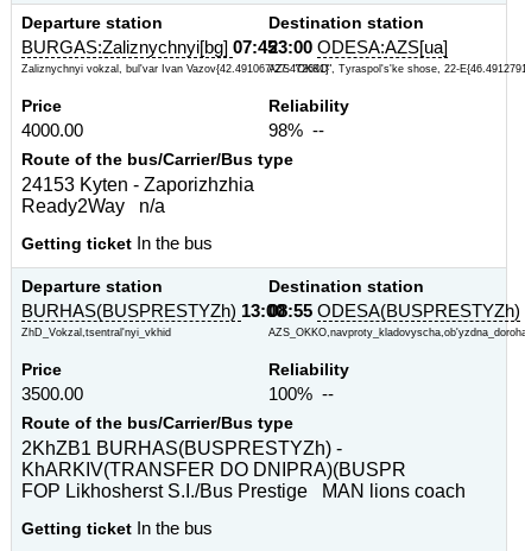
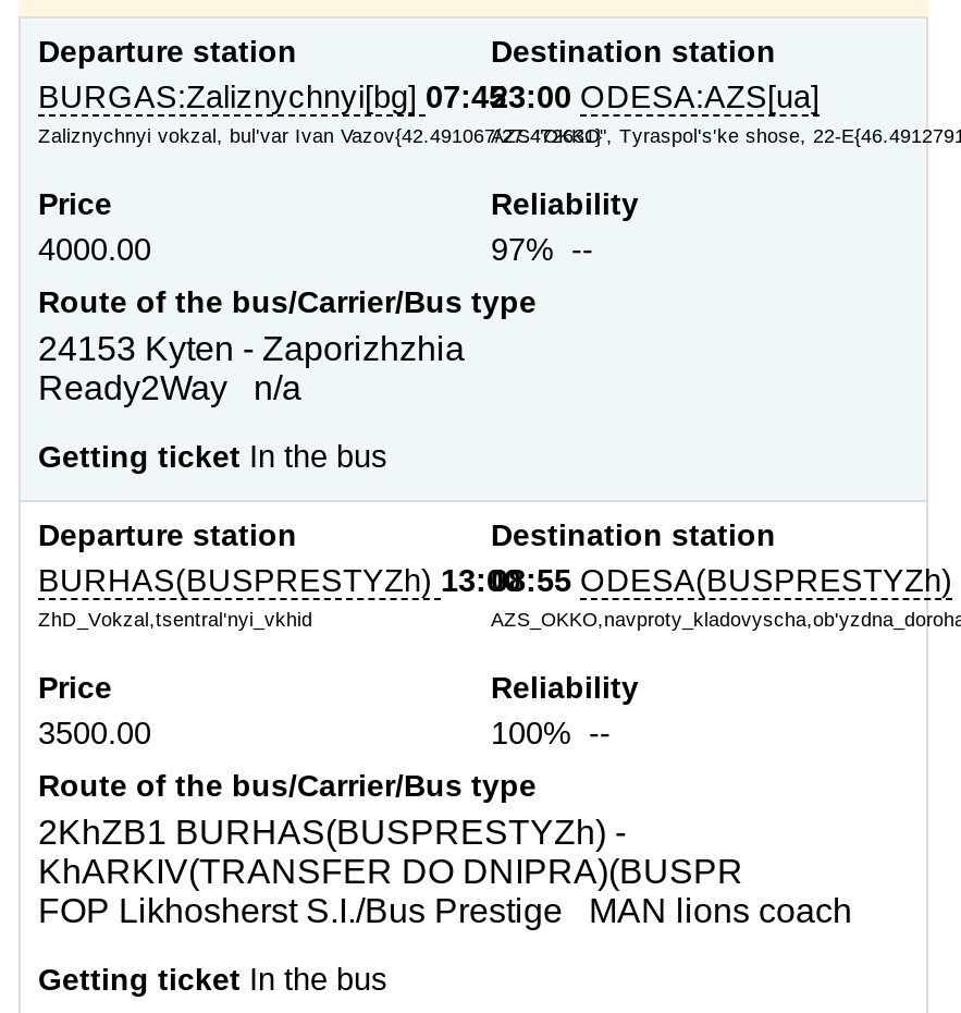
- 98% --
+ 97% --
